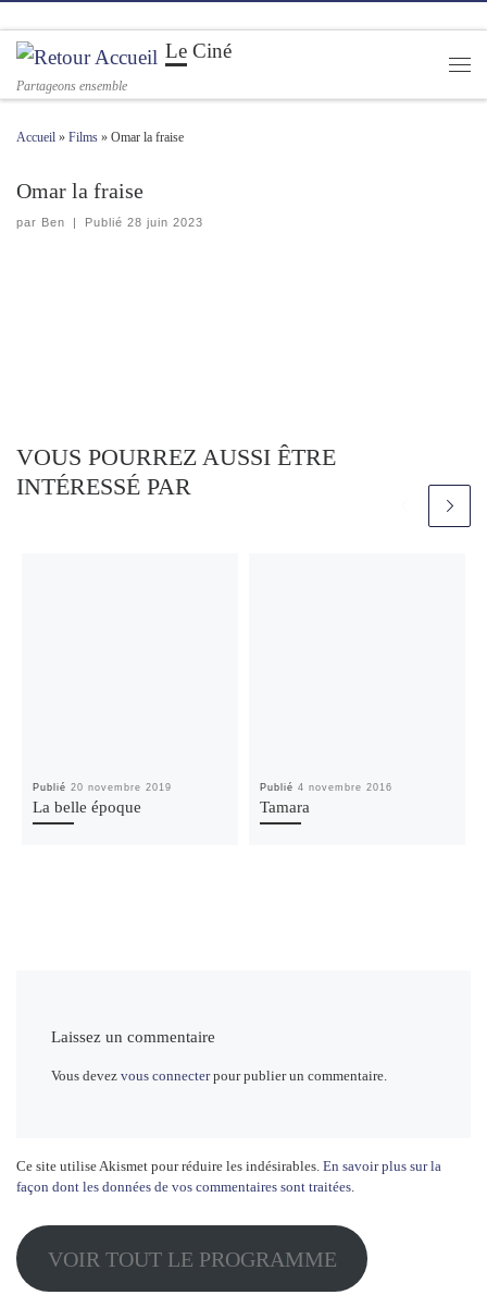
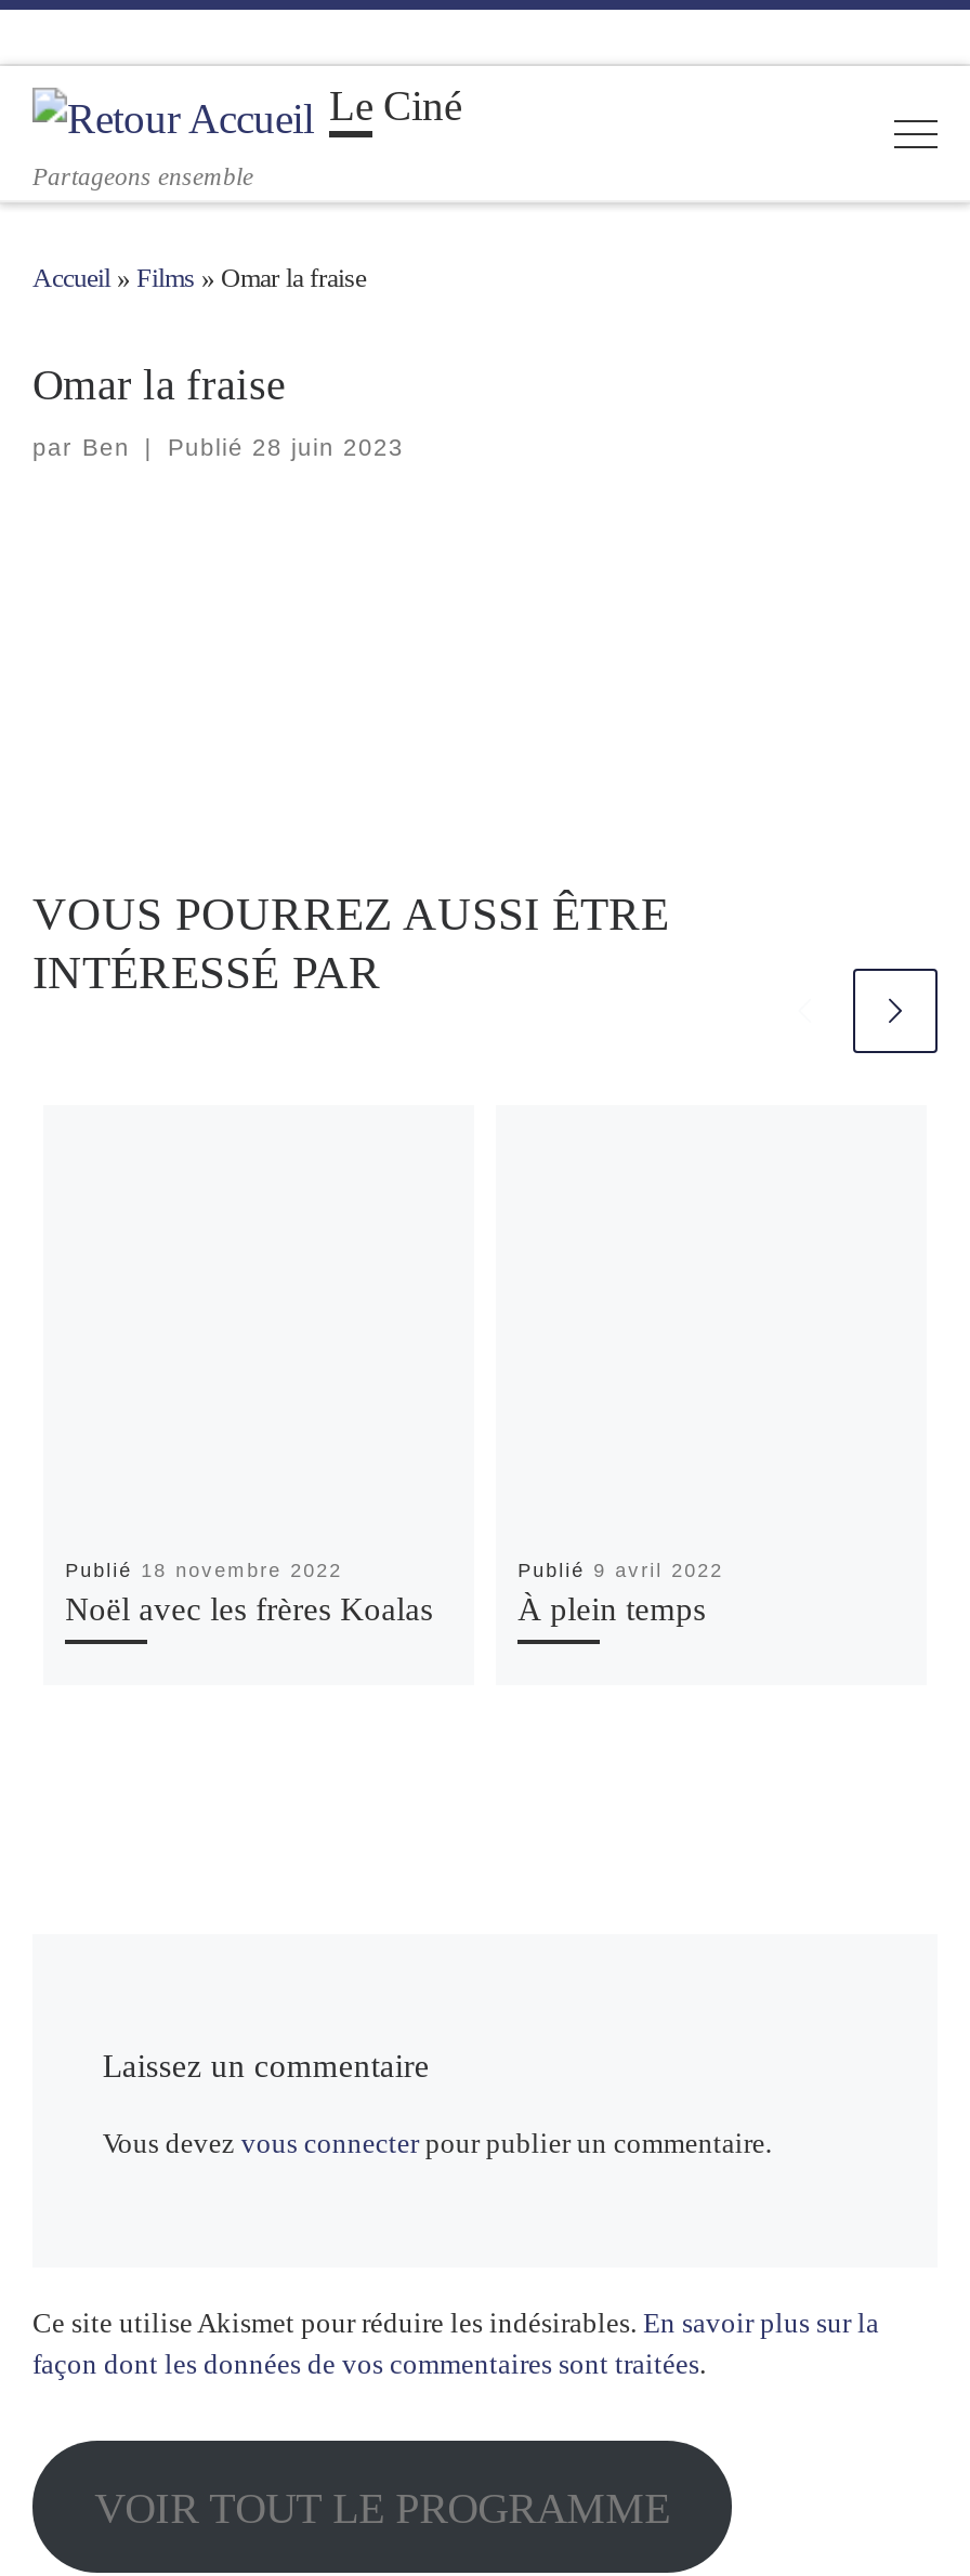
- Publié 20 novembre 2019
- La belle époque
+ Publié 18 novembre 2022
+ Noël avec les frères Koalas

- Publié 4 novembre 2016
- Tamara
+ Publié 9 avril 2022
+ À plein temps
